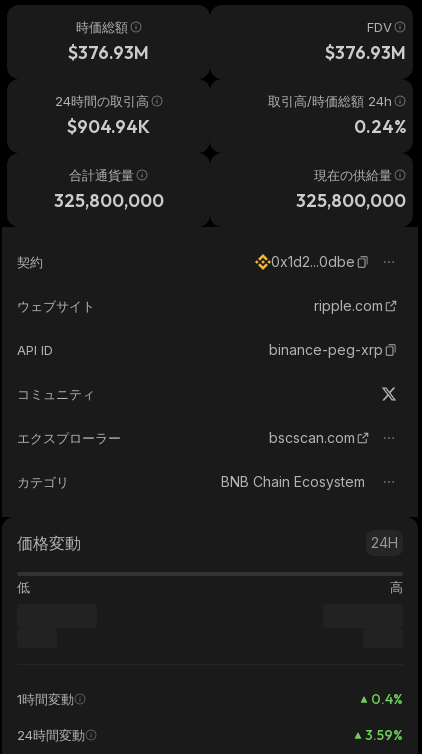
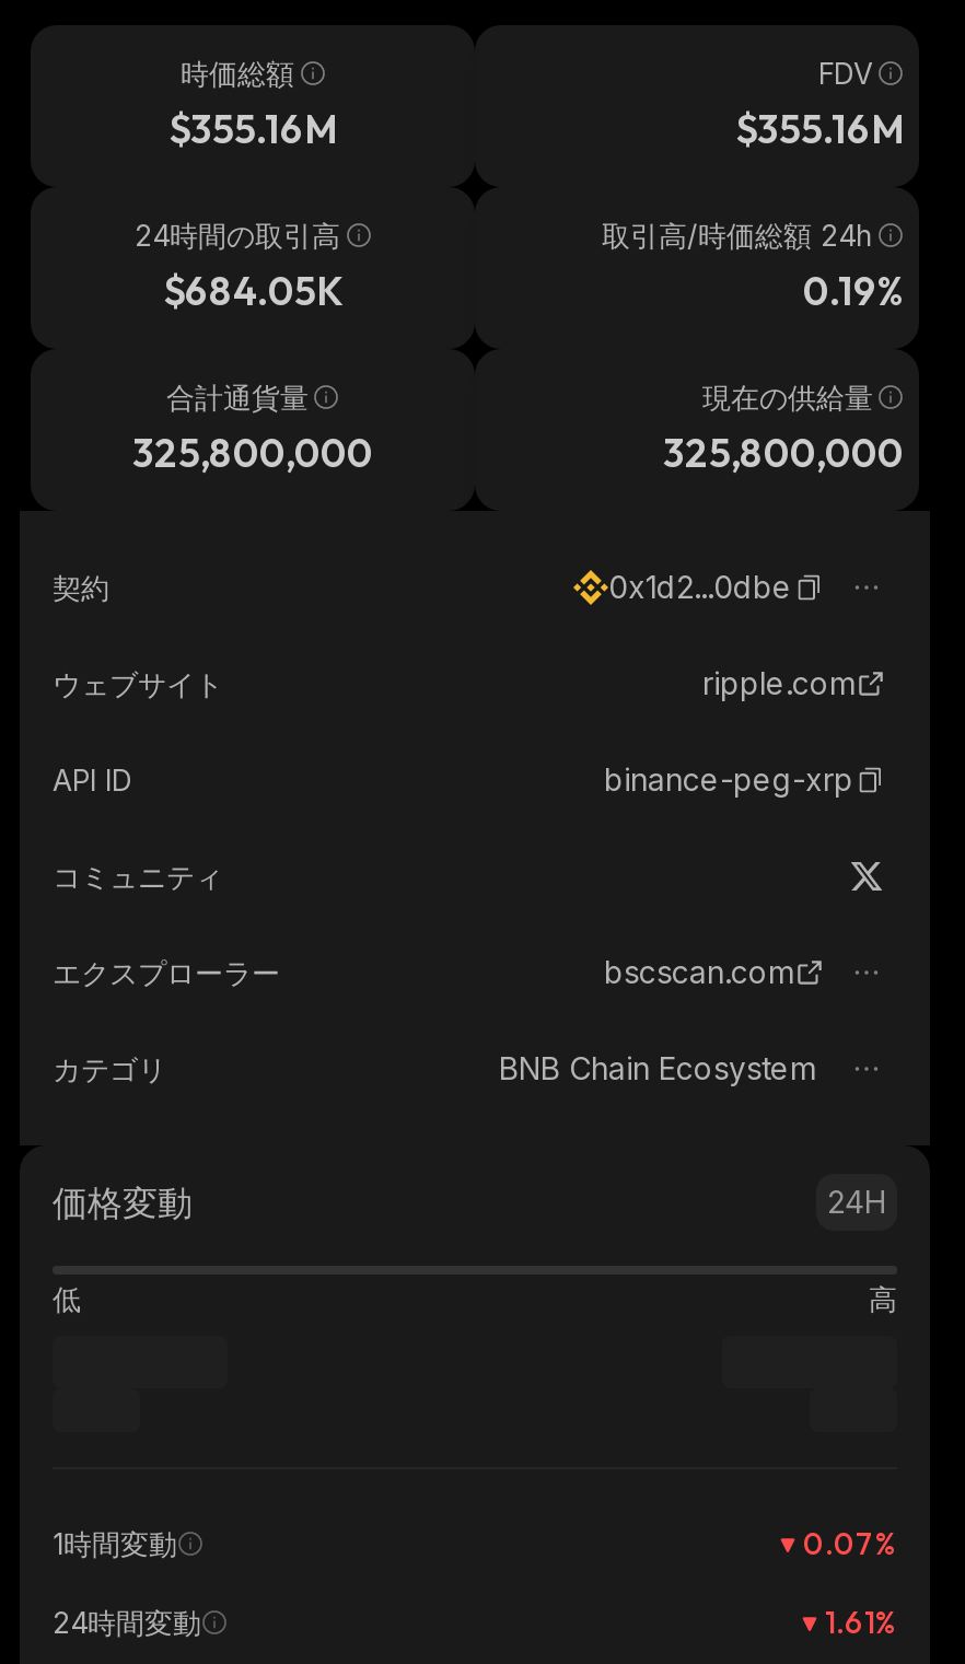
- $376.93M
+ $355.16M

- $376.93M
+ $355.16M

- $904.94K
+ $684.05K

- 0.24%
+ 0.19%

- 0.4%
+ 0.07%

- 3.59%
+ 1.61%
